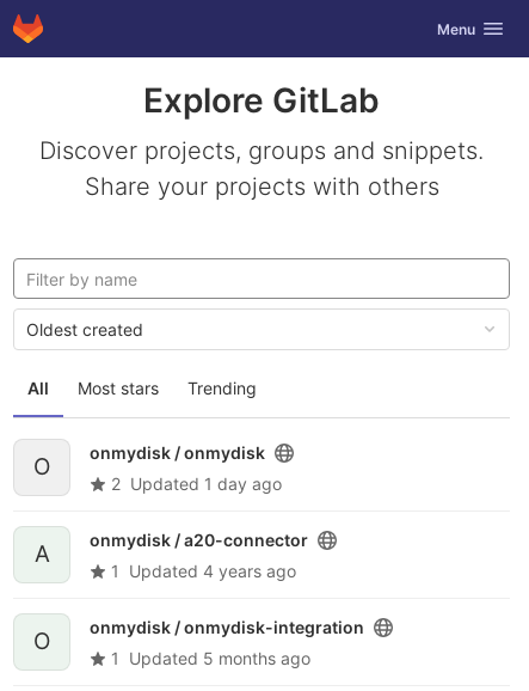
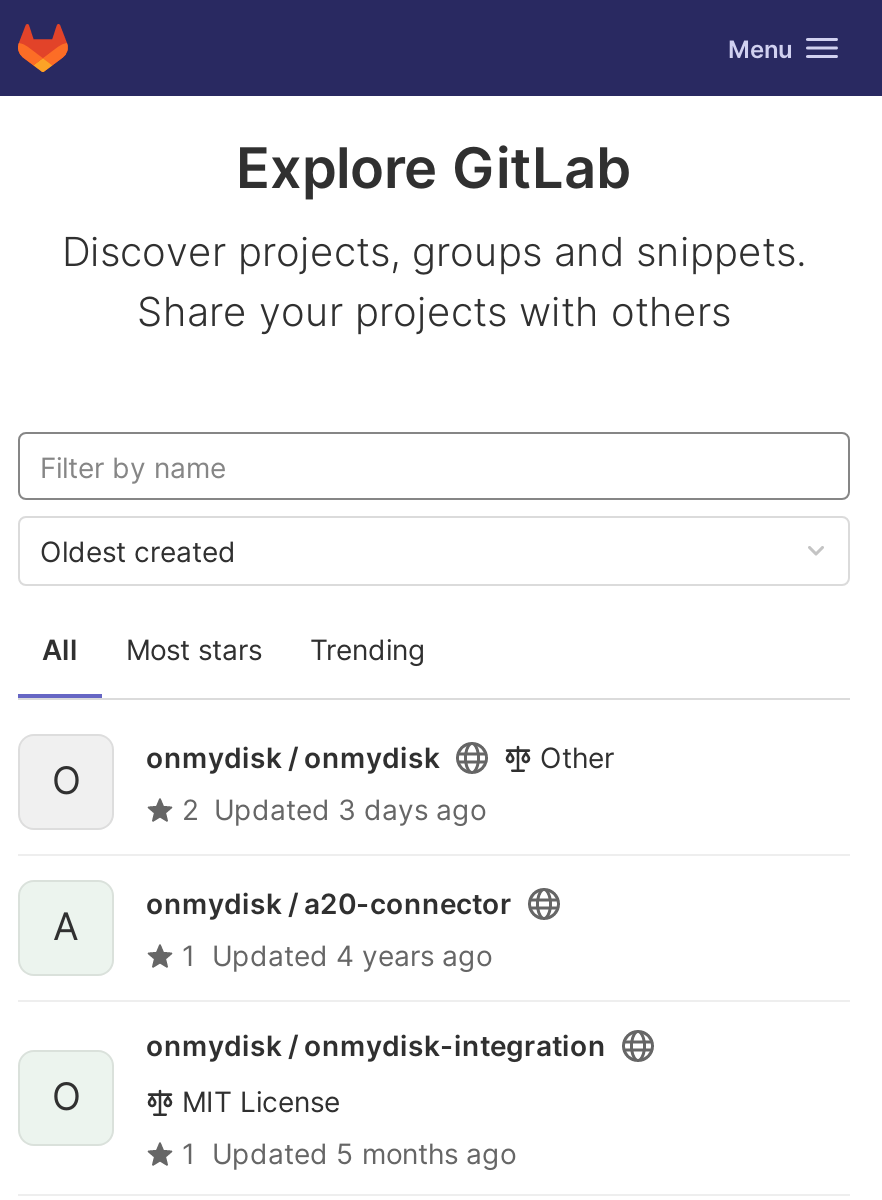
- 2 Updated 1 day ago
+ Other
+ 2 Updated 3 days ago

+ MIT License
